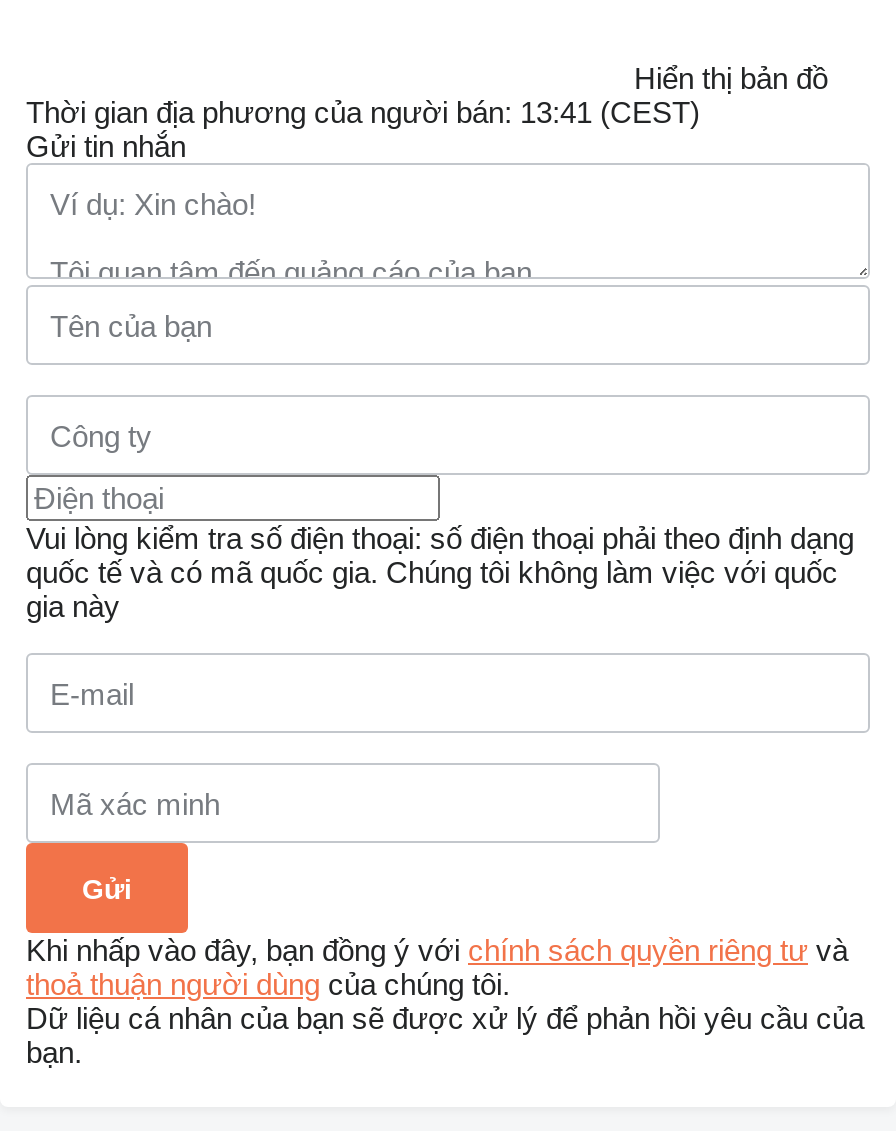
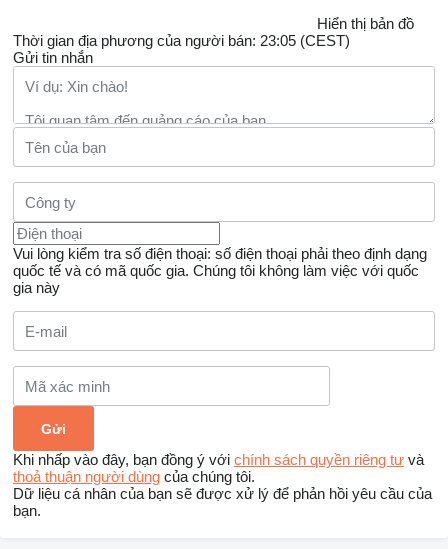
- Thời gian địa phương của người bán: 13:41 (CEST)
+ Thời gian địa phương của người bán: 23:05 (CEST)
